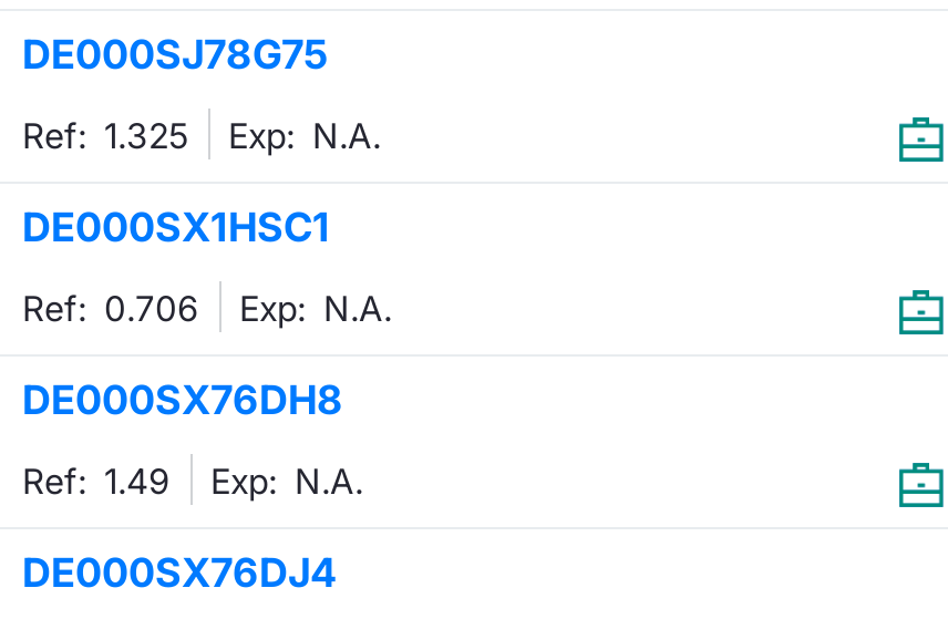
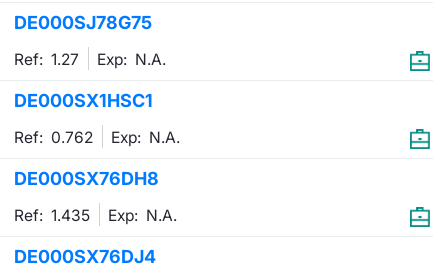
- Ref: 1.325 Exp: N.A.
+ Ref: 1.27 Exp: N.A.

- Ref: 0.706 Exp: N.A.
+ Ref: 0.762 Exp: N.A.

- Ref: 1.49 Exp: N.A.
+ Ref: 1.435 Exp: N.A.
